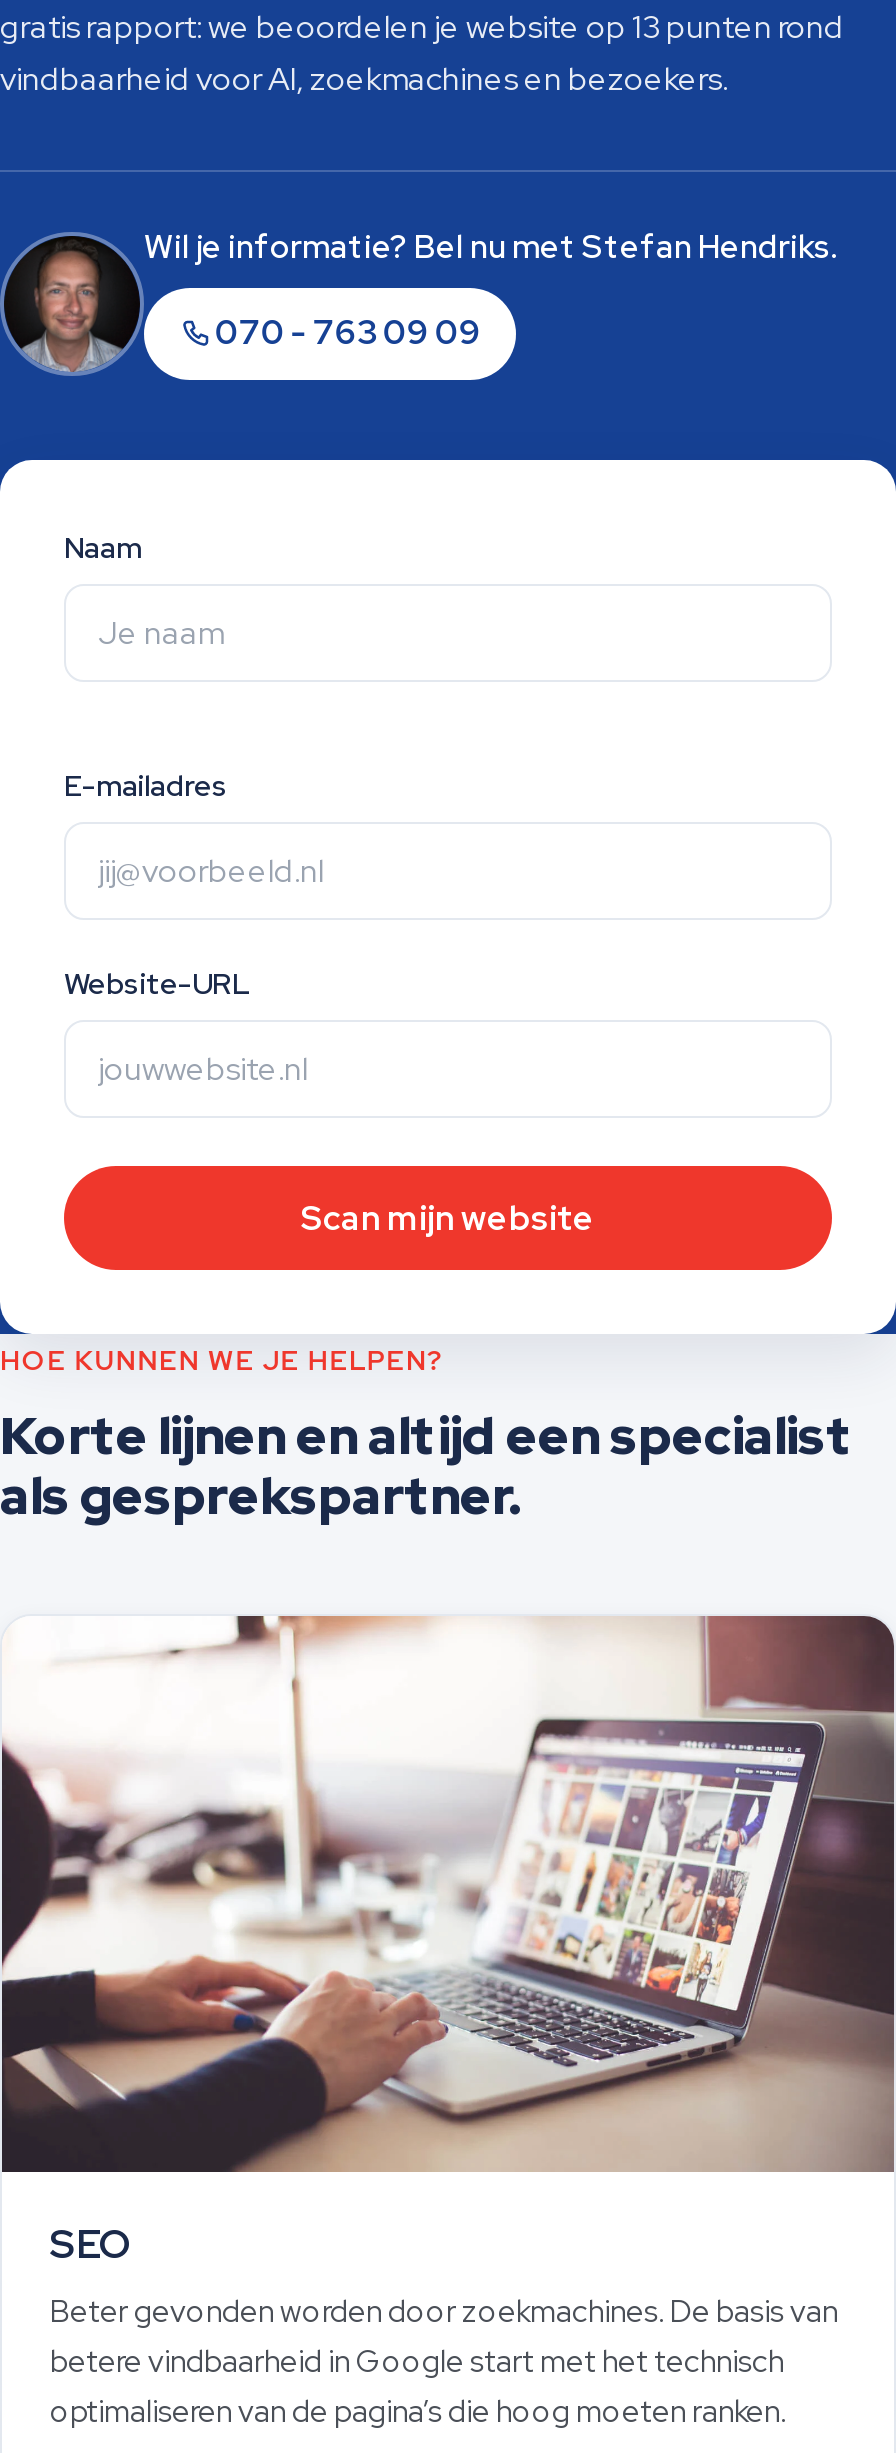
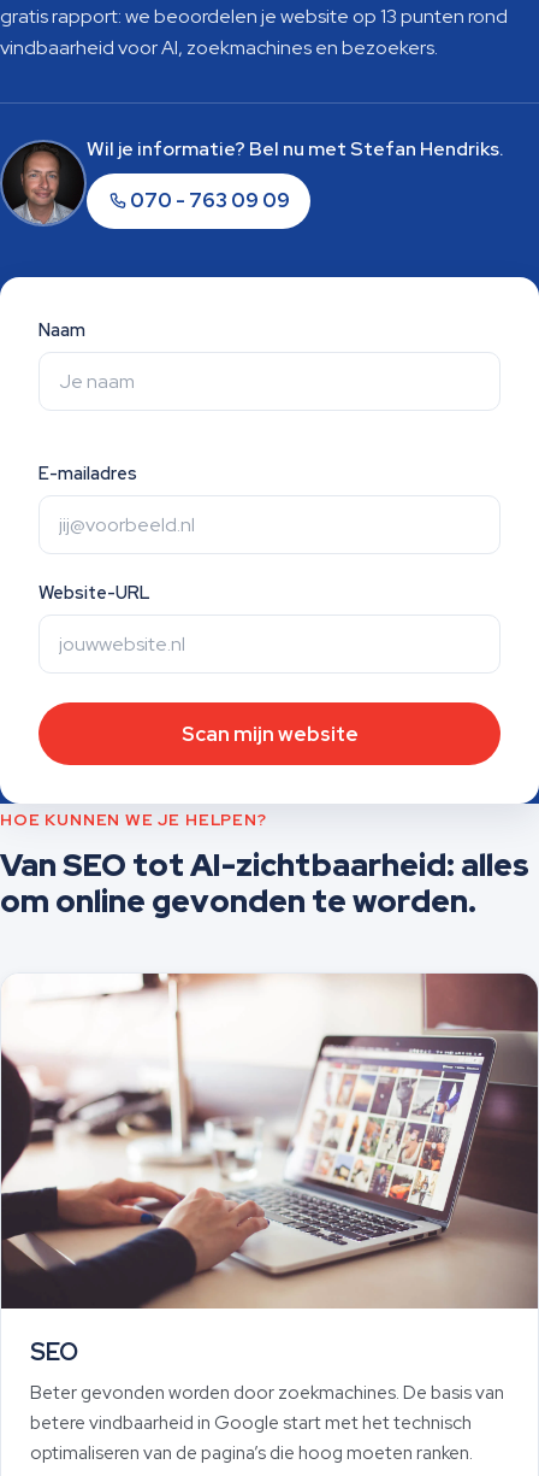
- Korte lijnen en altijd een specialist
- als gesprekspartner.
+ Van SEO tot AI-zichtbaarheid: alles
+ om online gevonden te worden.
